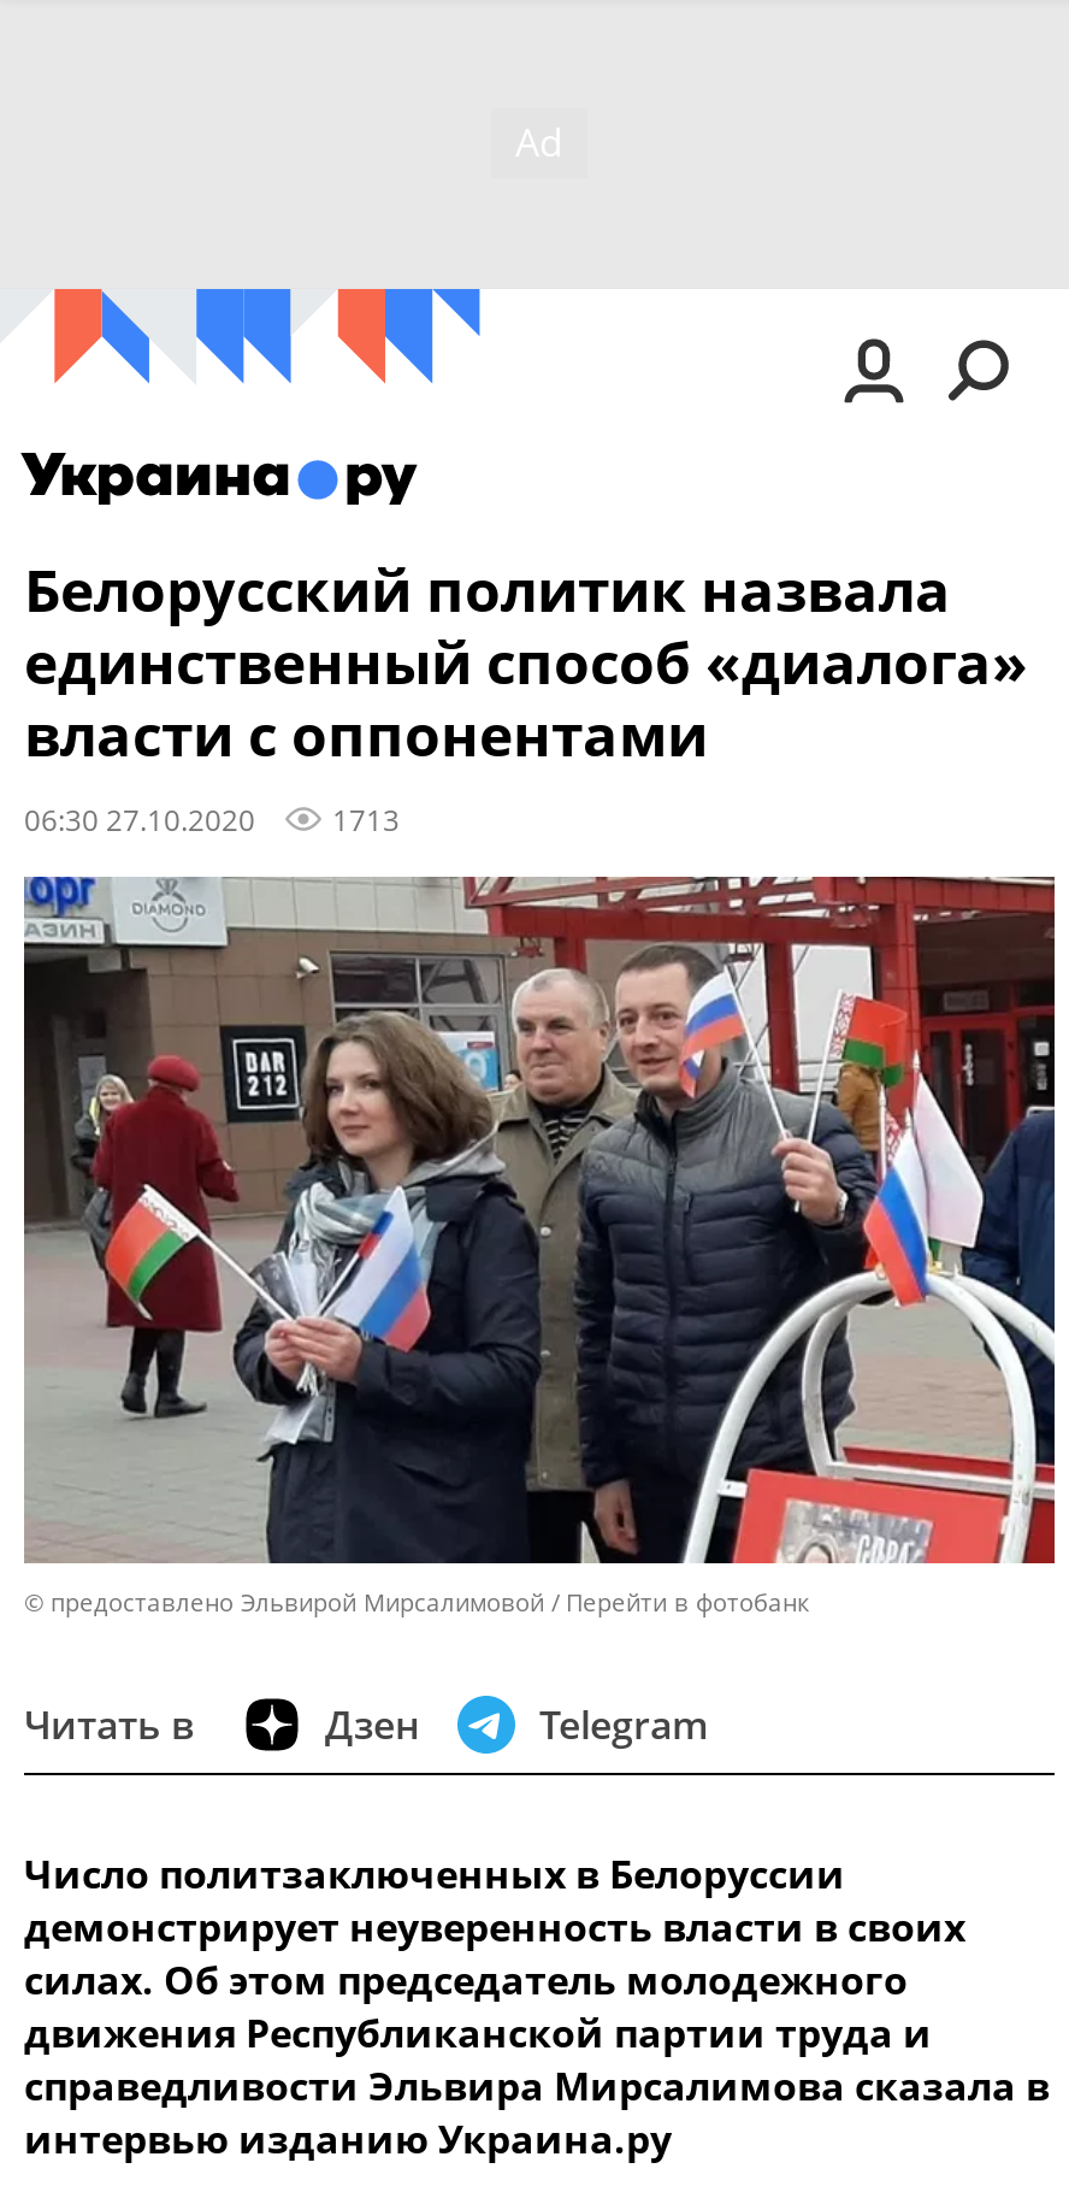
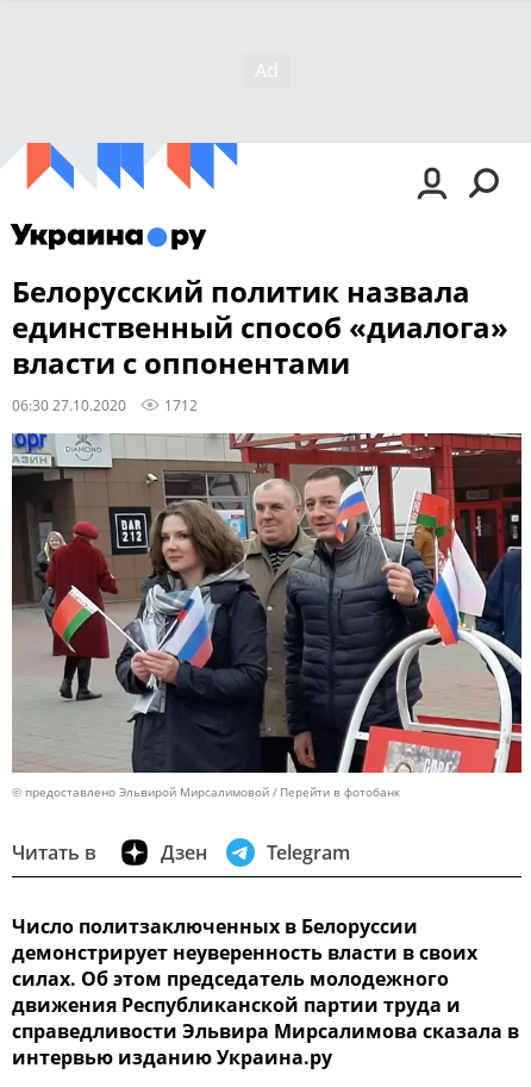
- 06:30 27.10.2020 1713
+ 06:30 27.10.2020 1712
